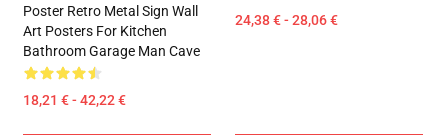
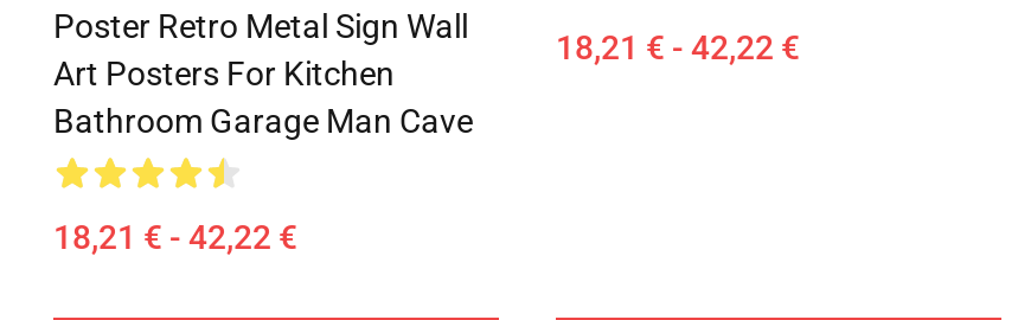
- 24,38 € - 28,06 €
+ 18,21 € - 42,22 €
